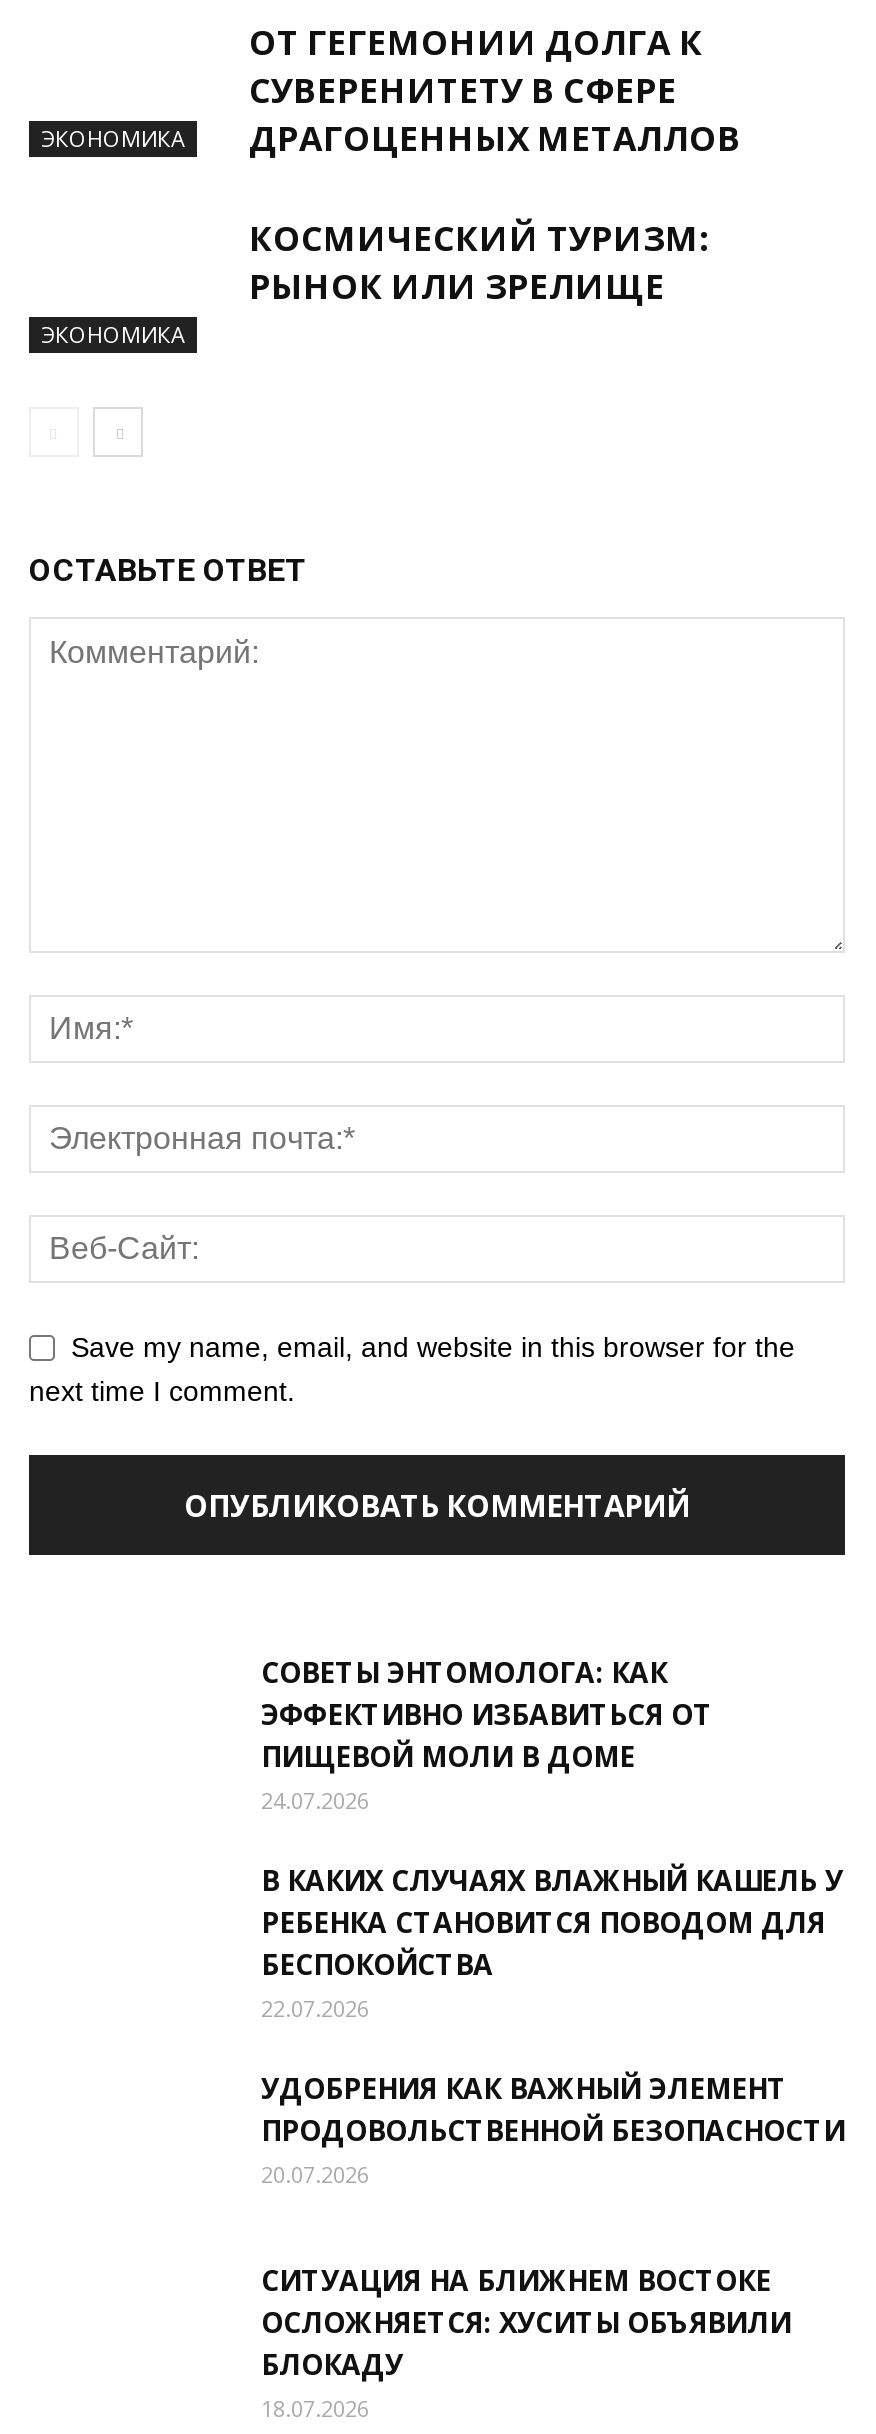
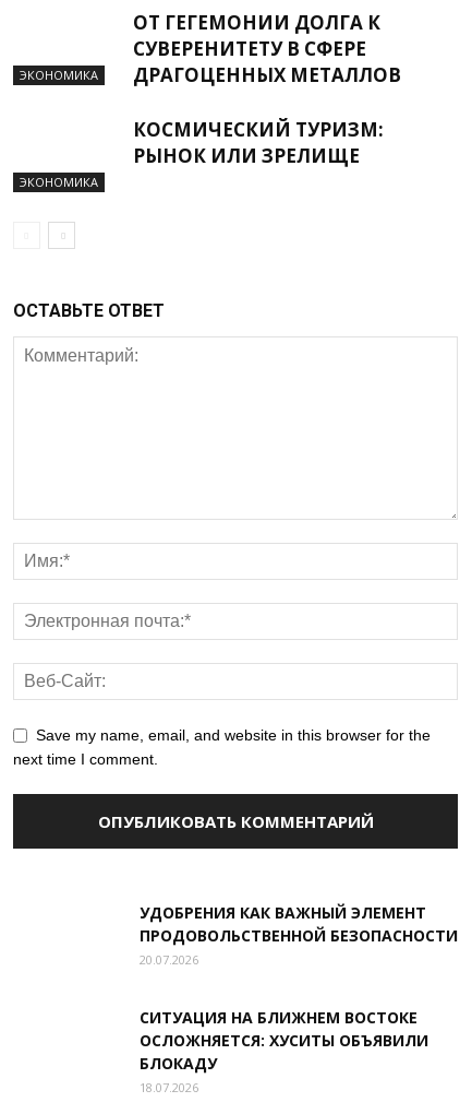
- СОВЕТЫ ЭНТОМОЛОГА: КАК
- ЭФФЕКТИВНО ИЗБАВИТЬСЯ ОТ
- ПИЩЕВОЙ МОЛИ В ДОМЕ
- 24.07.2026
- В КАКИХ СЛУЧАЯХ ВЛАЖНЫЙ КАШЕЛЬ У
- РЕБЕНКА СТАНОВИТСЯ ПОВОДОМ ДЛЯ
- БЕСПОКОЙСТВА
- 22.07.2026
